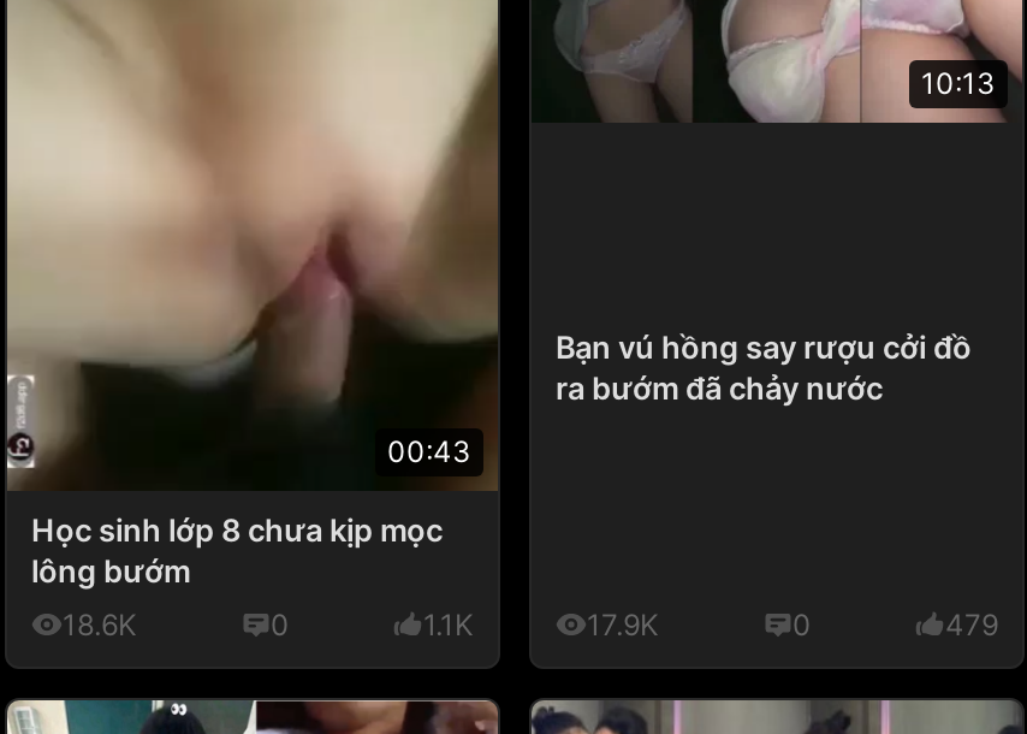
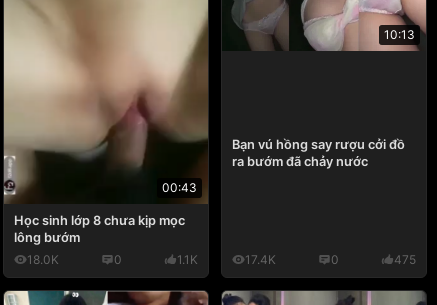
- 18.6K
+ 18.0K

- 17.9K
+ 17.4K

- 479
+ 475
